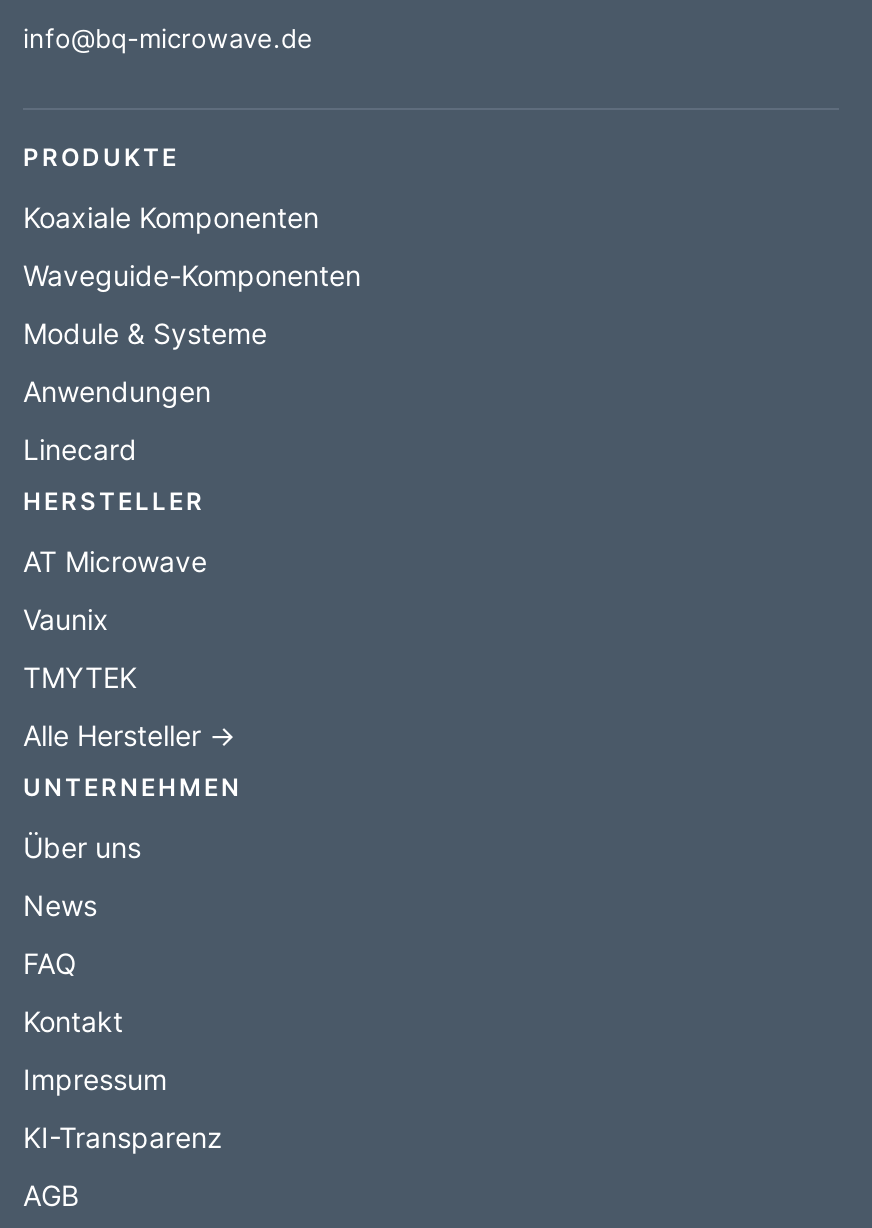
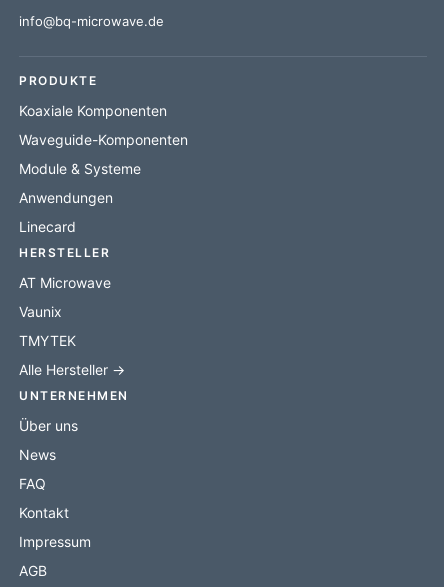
- KI-Transparenz
